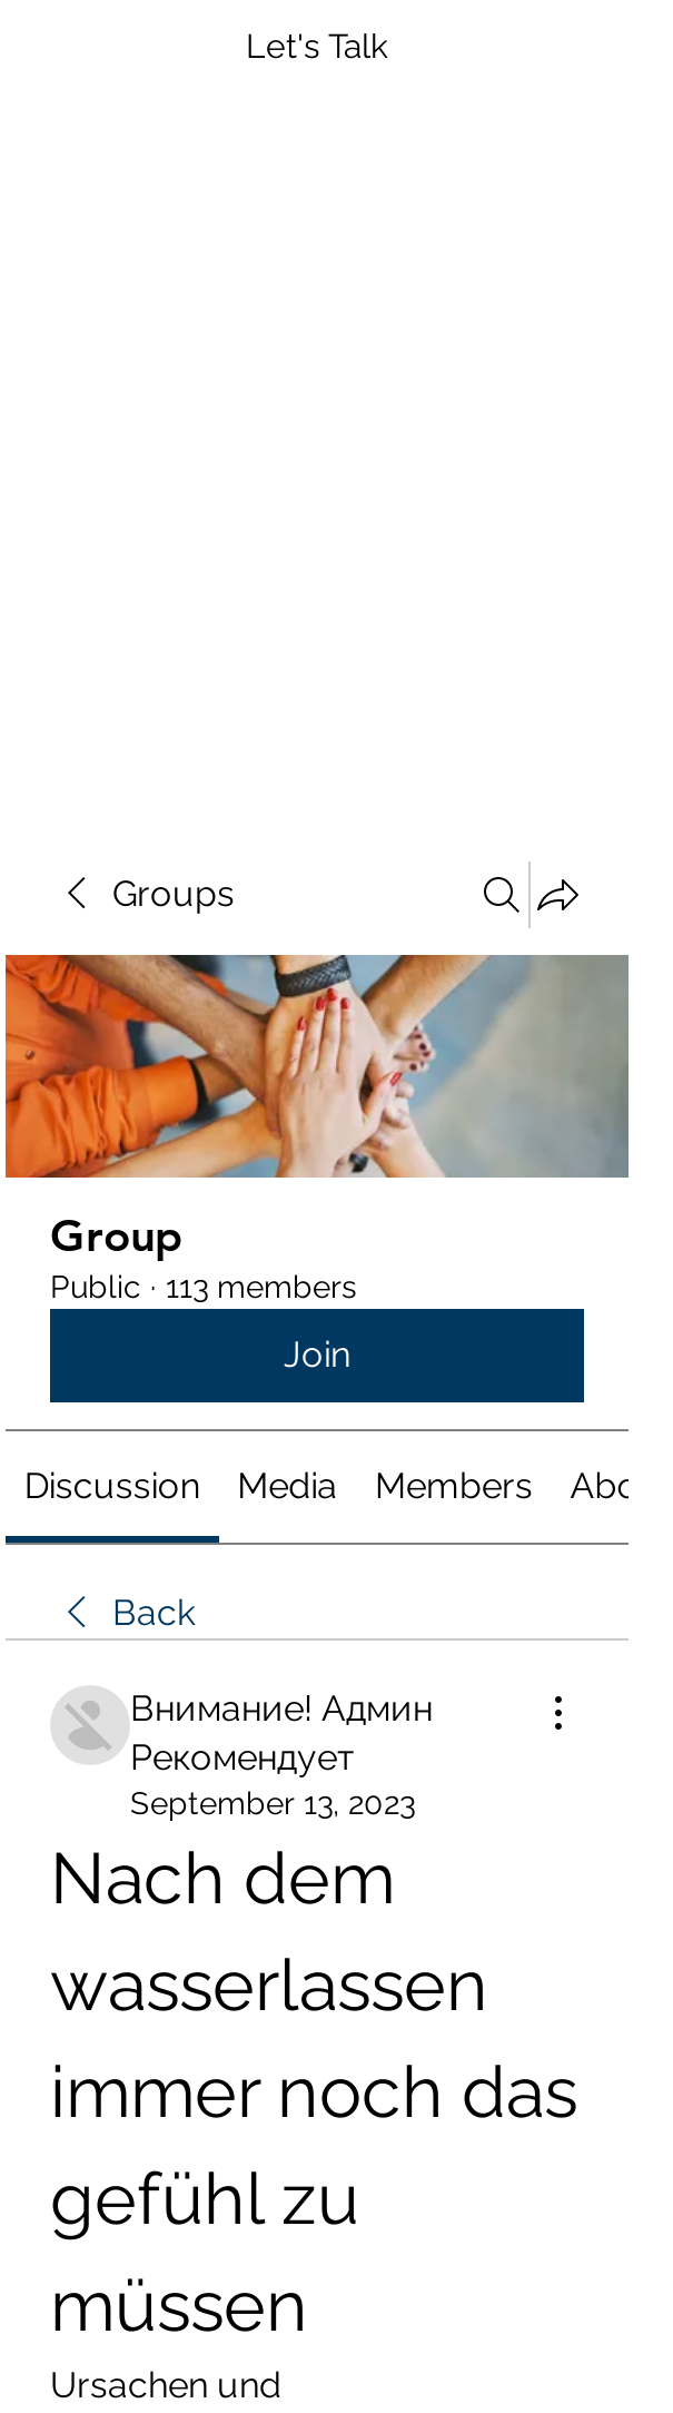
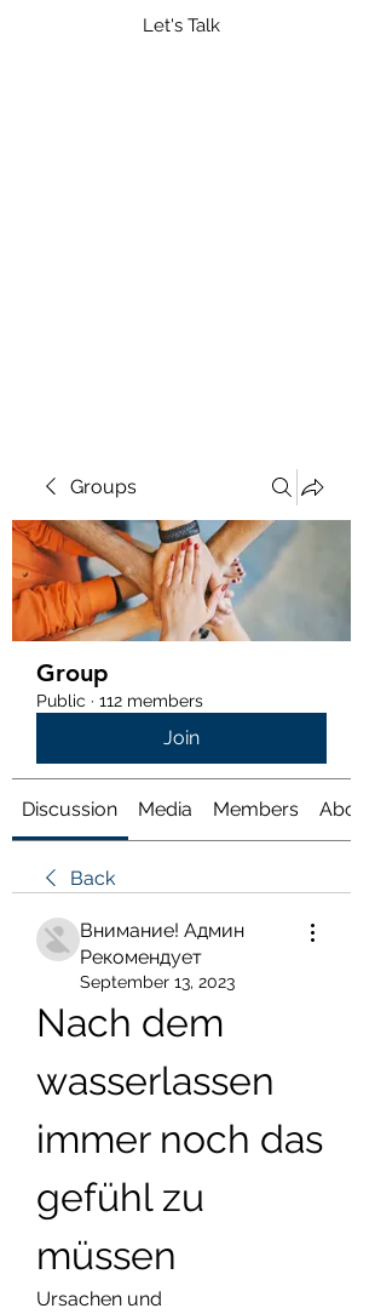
- Public · 113 members
+ Public · 112 members
